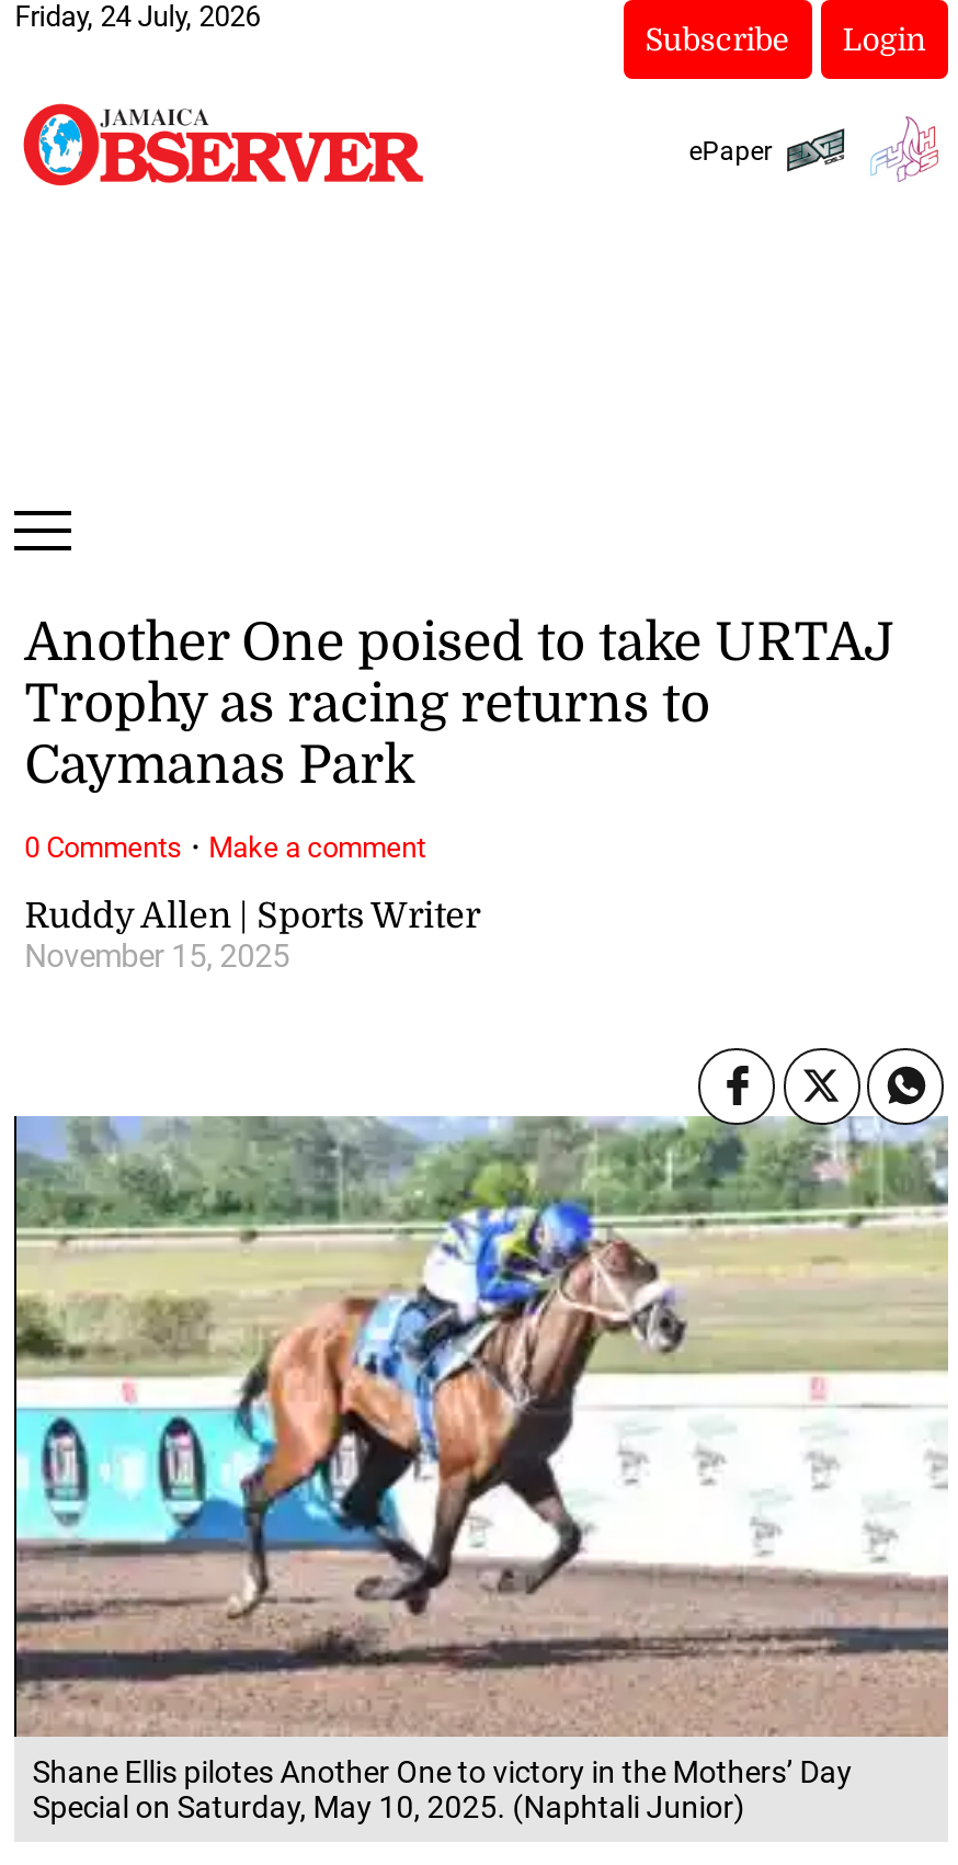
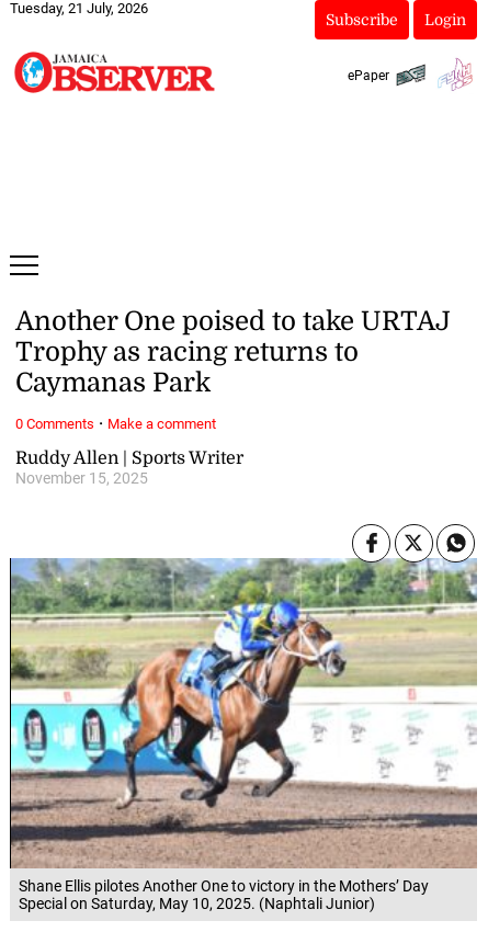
- Friday, 24 July, 2026
+ Tuesday, 21 July, 2026
